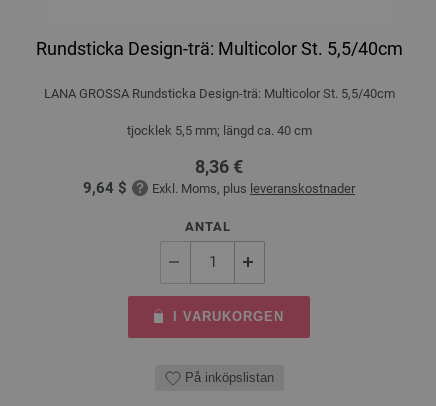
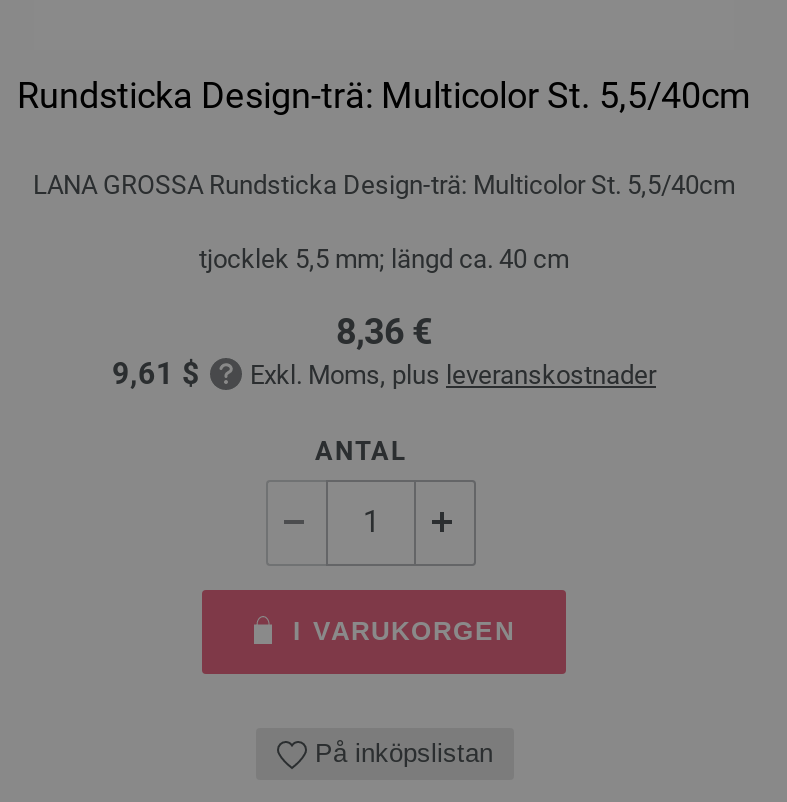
- 9,64 $ Exkl. Moms, plus leveranskostnader
+ 9,61 $ Exkl. Moms, plus leveranskostnader
